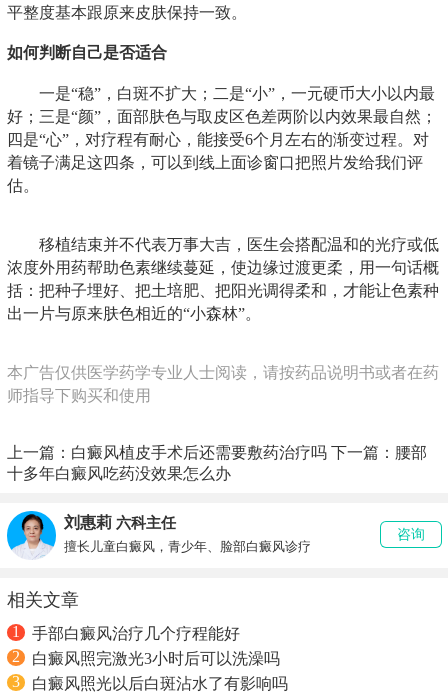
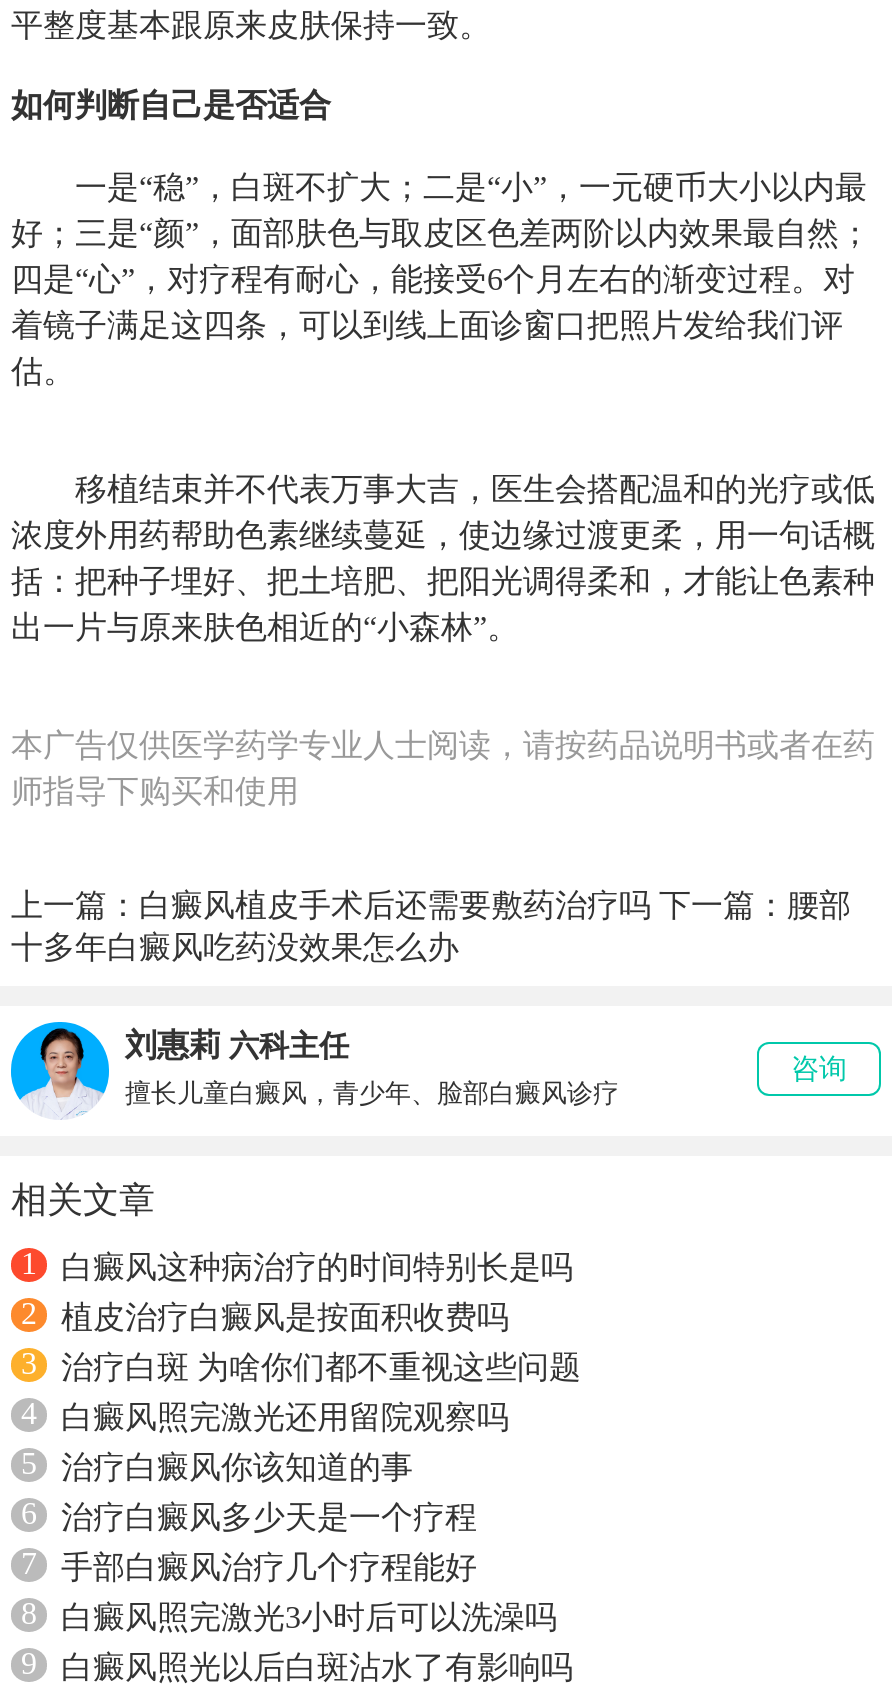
+ 白癜风这种病治疗的时间特别长是吗
+ 2
+ 植皮治疗白癜风是按面积收费吗
+ 3
+ 治疗白斑 为啥你们都不重视这些问题
+ 4
+ 白癜风照完激光还用留院观察吗
+ 5
+ 治疗白癜风你该知道的事
+ 6
+ 治疗白癜风多少天是一个疗程
+ 7

- 2 白癜风照完激光3小时后可以洗澡吗
+ 8 白癜风照完激光3小时后可以洗澡吗

- 3 白癜风照光以后白斑沾水了有影响吗
+ 9 白癜风照光以后白斑沾水了有影响吗
